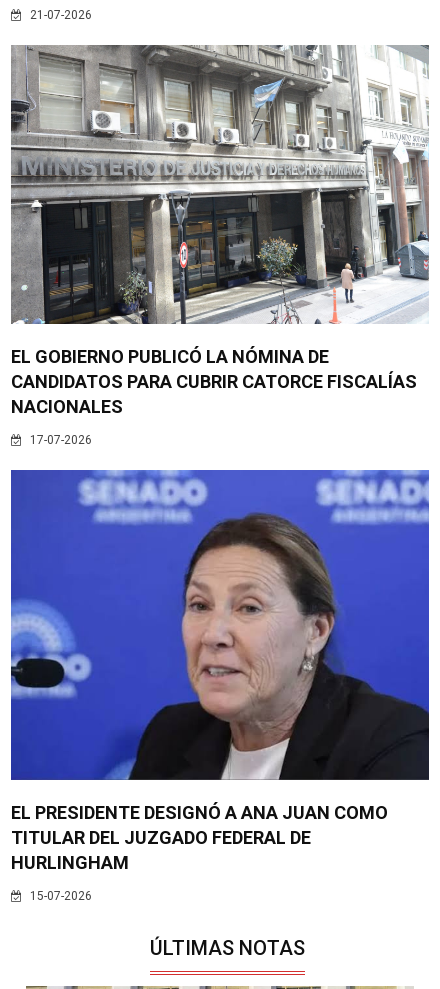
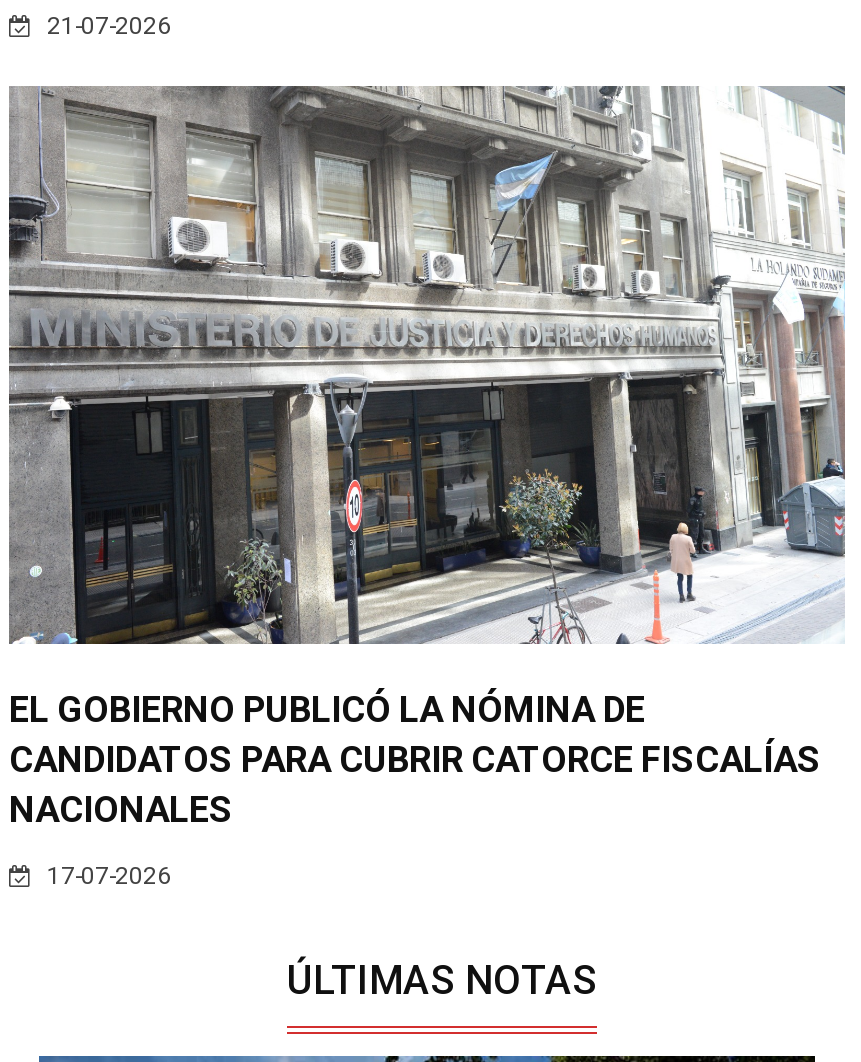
- [image]
- EL PRESIDENTE DESIGNÓ A ANA JUAN COMO
- TITULAR DEL JUZGADO FEDERAL DE
- HURLINGHAM
- 15-07-2026
